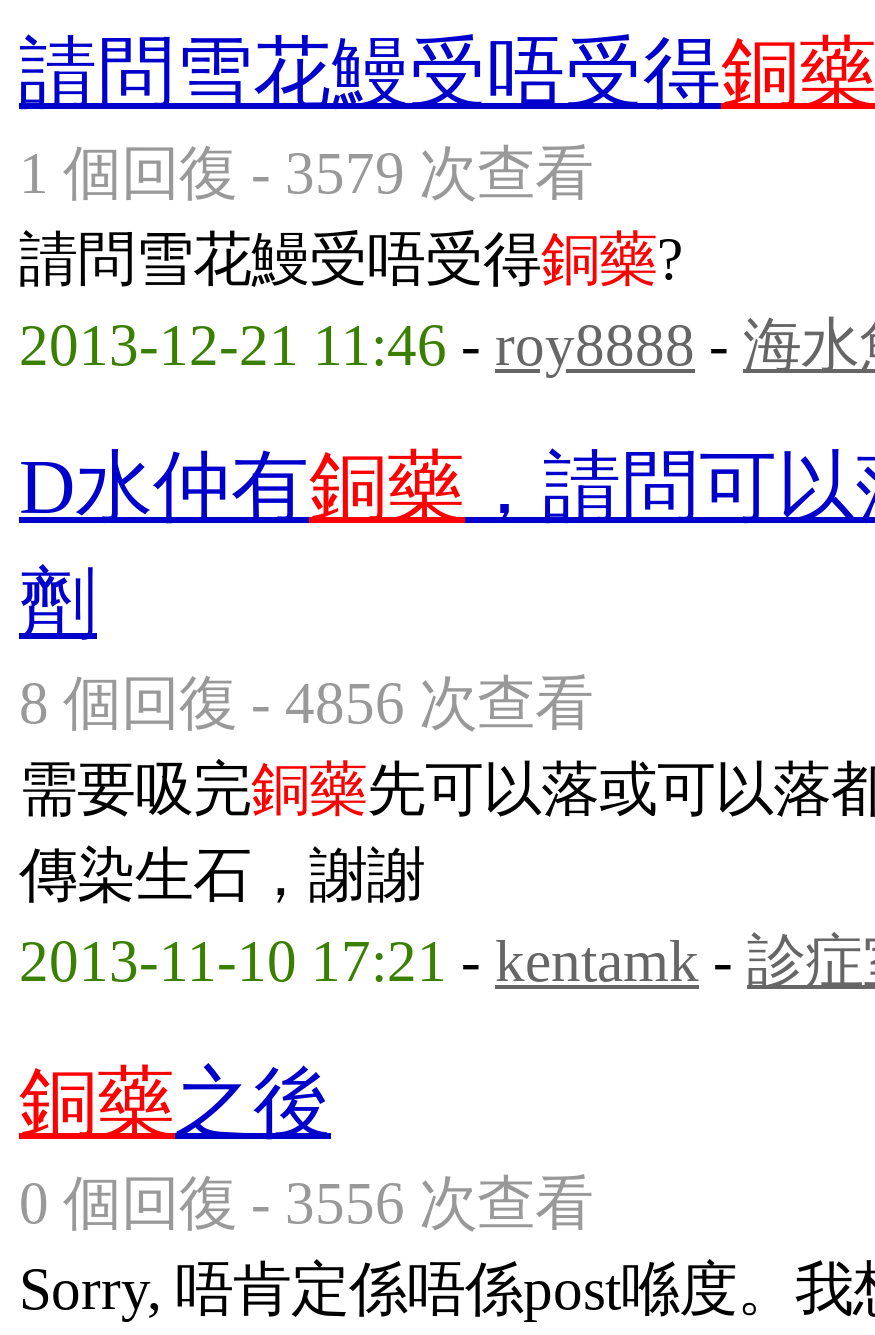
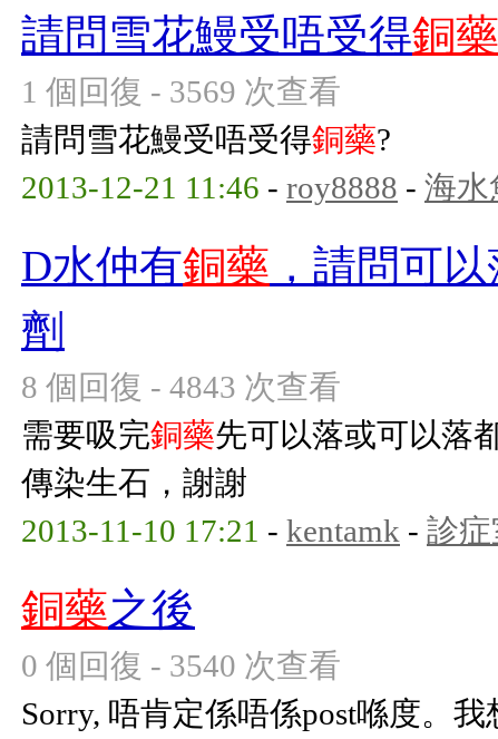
- 1 個回復 - 3579 次查看
+ 1 個回復 - 3569 次查看

- 8 個回復 - 4856 次查看
+ 8 個回復 - 4843 次查看

- 0 個回復 - 3556 次查看
+ 0 個回復 - 3540 次查看
